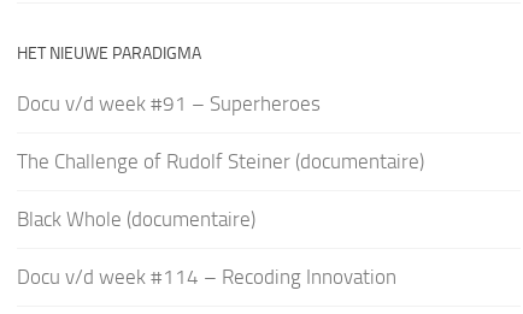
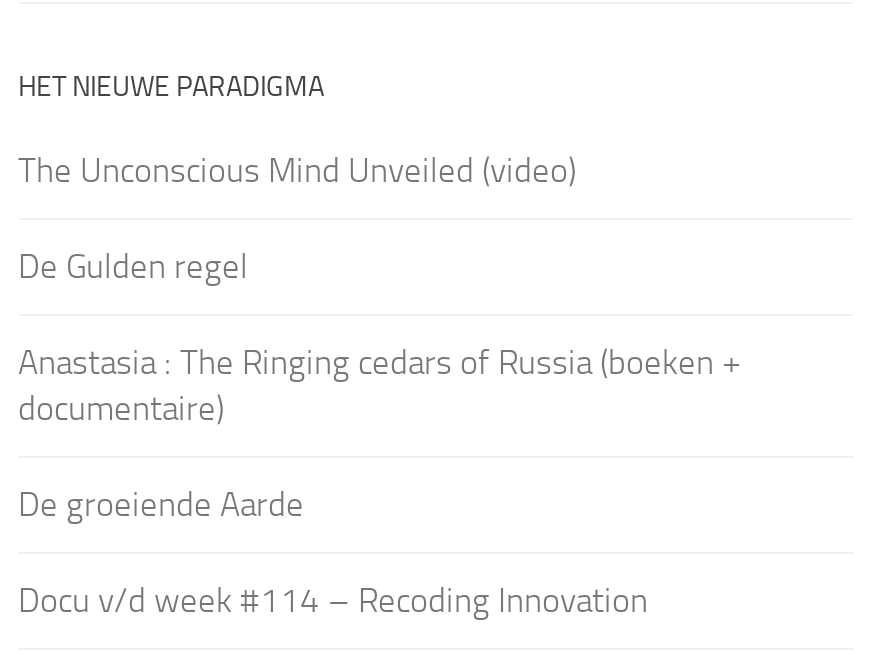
- Docu v/d week #91 – Superheroes
- The Challenge of Rudolf Steiner (documentaire)
- Black Whole (documentaire)
+ The Unconscious Mind Unveiled (video)
+ De Gulden regel
+ Anastasia : The Ringing cedars of Russia (boeken +
+ documentaire)
+ De groeiende Aarde
